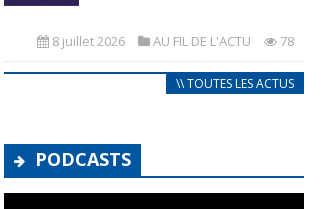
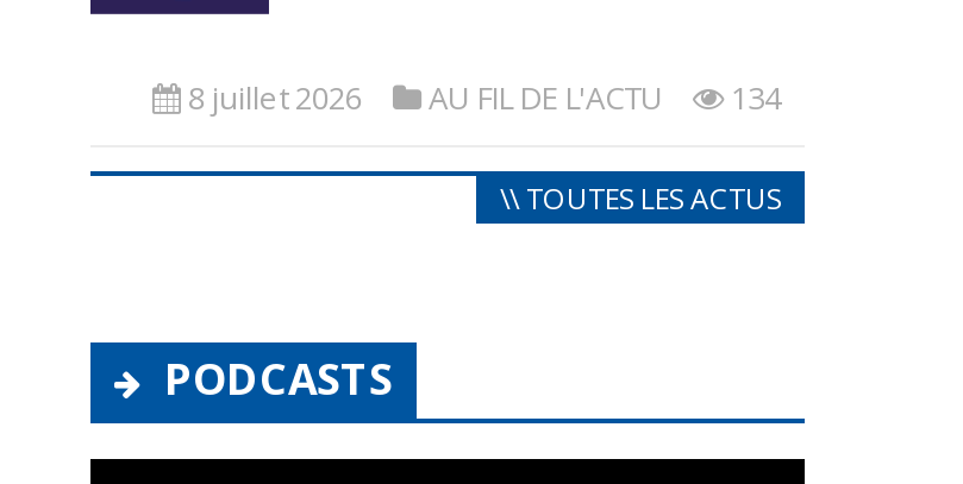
- 8 juillet 2026 AU FIL DE L'ACTU 78
+ 8 juillet 2026 AU FIL DE L'ACTU 134
